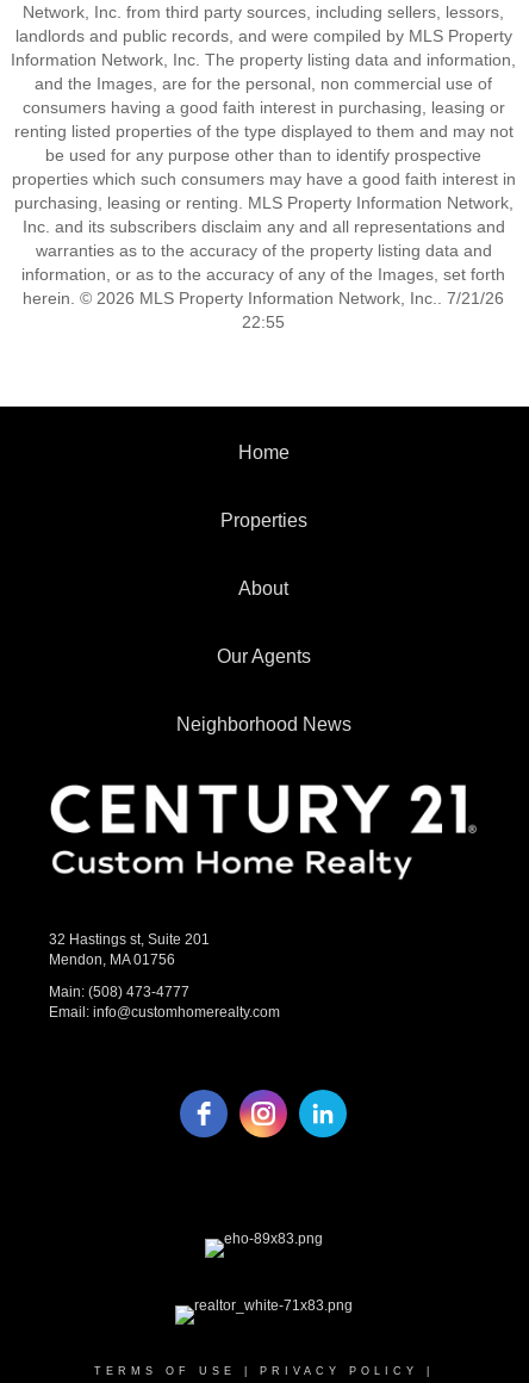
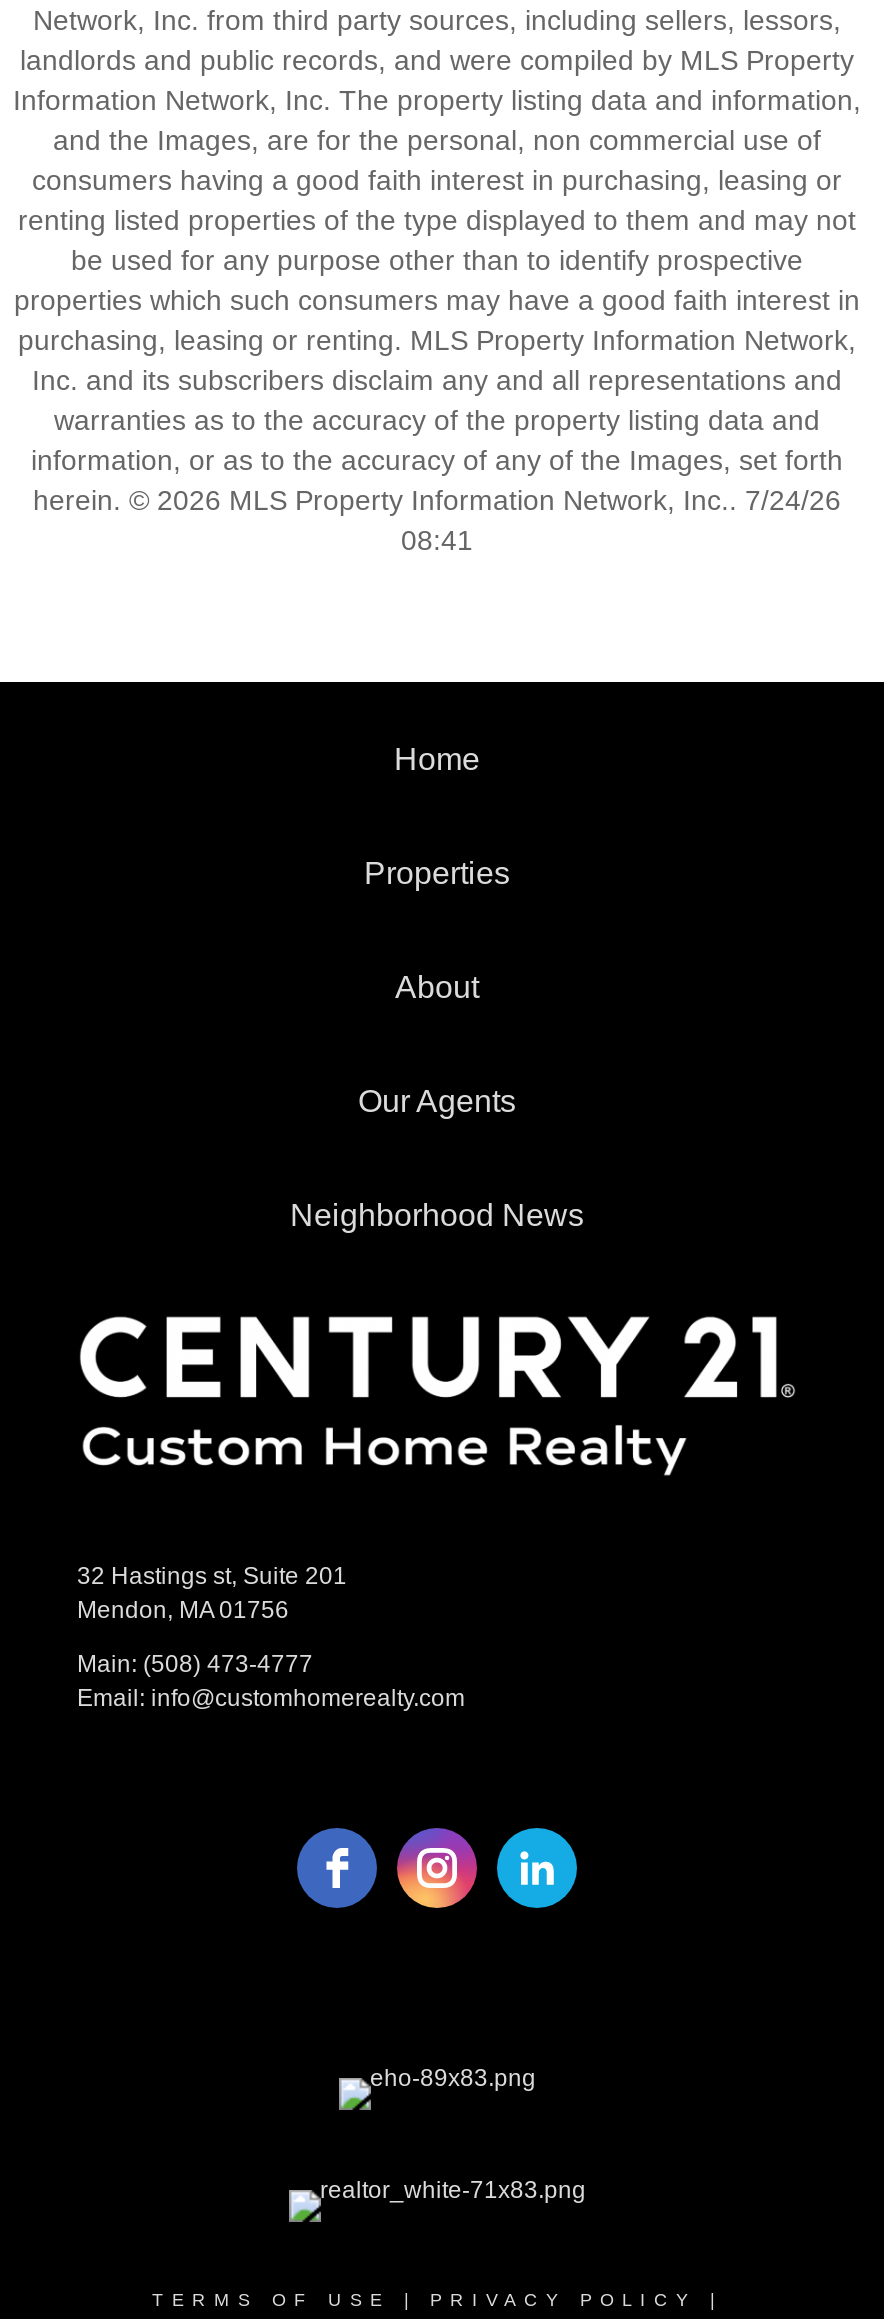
- herein. © 2026 MLS Property Information Network, Inc.. 7/21/26
+ herein. © 2026 MLS Property Information Network, Inc.. 7/24/26

- 22:55
+ 08:41
